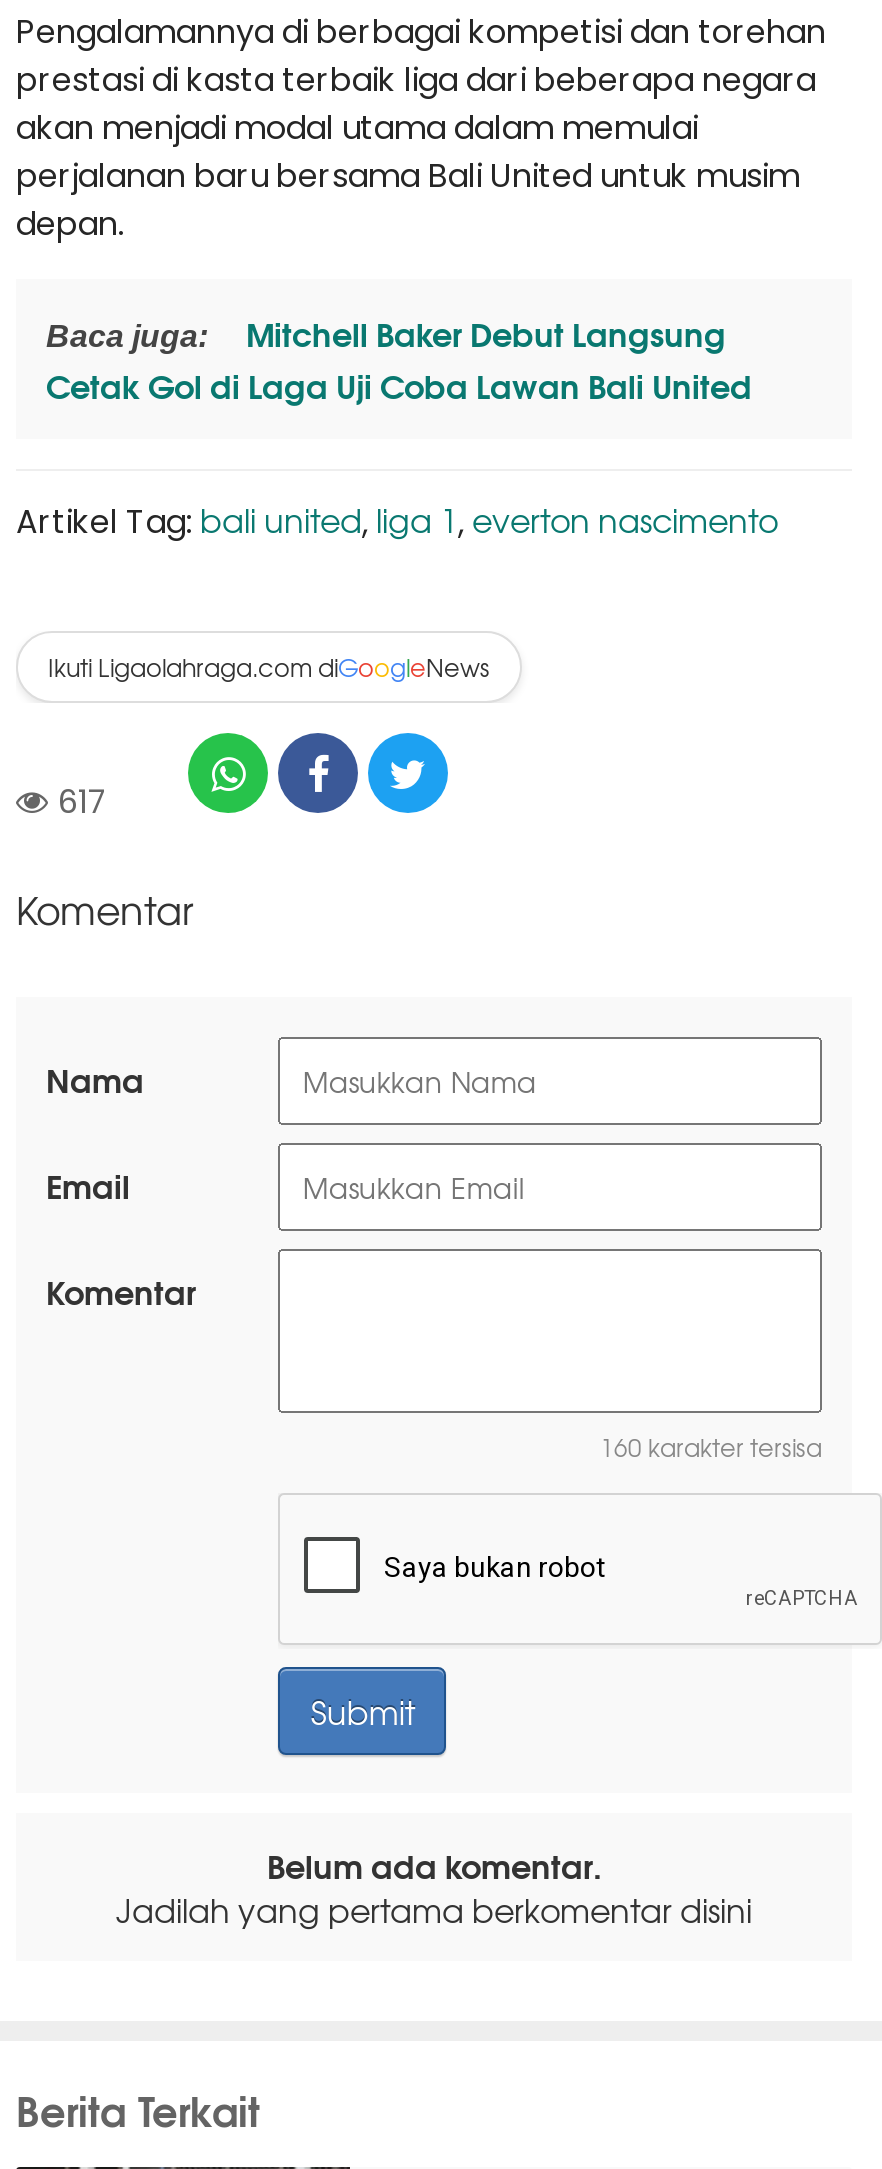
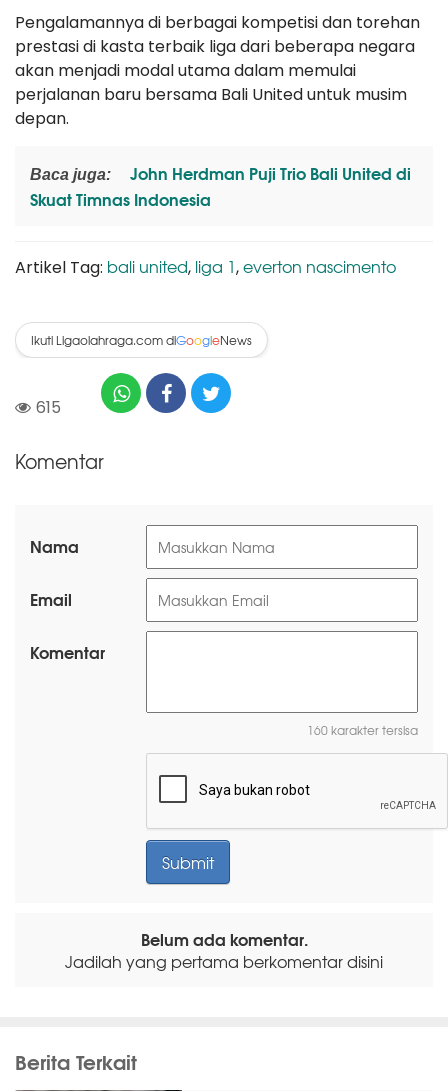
- Mitchell Baker Debut Langsung
- Cetak Gol di Laga Uji Coba Lawan Bali United
+ John Herdman Puji Trio Bali United di
+ Skuat Timnas Indonesia

- 617
+ 615
